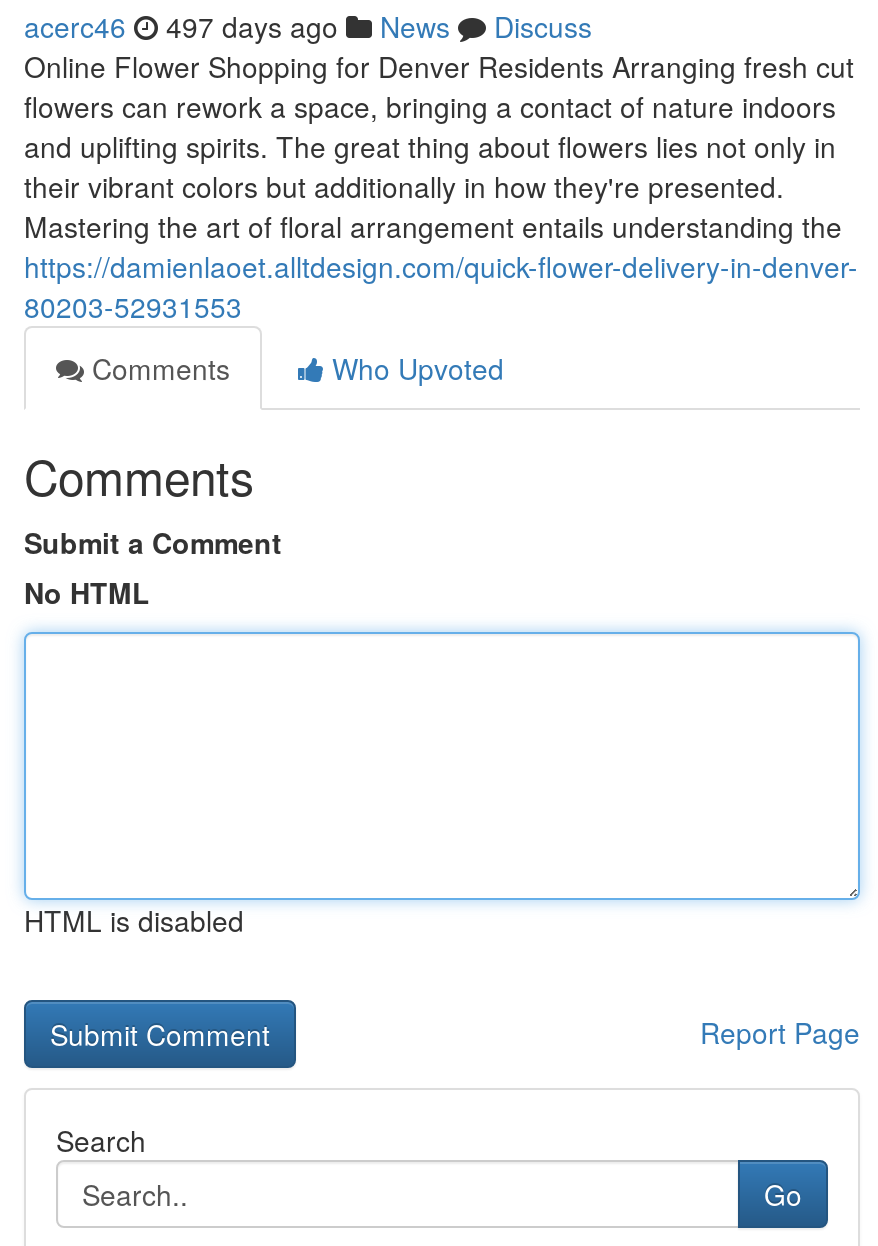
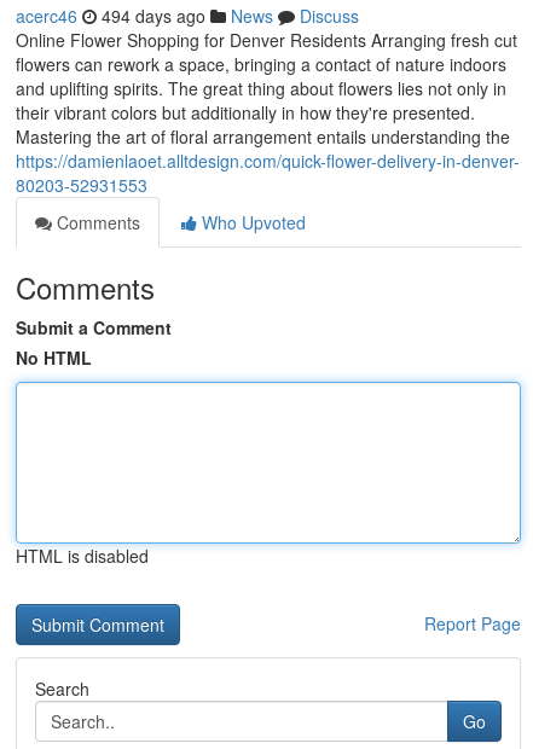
- acerc46 497 days ago News Discuss
+ acerc46 494 days ago News Discuss
